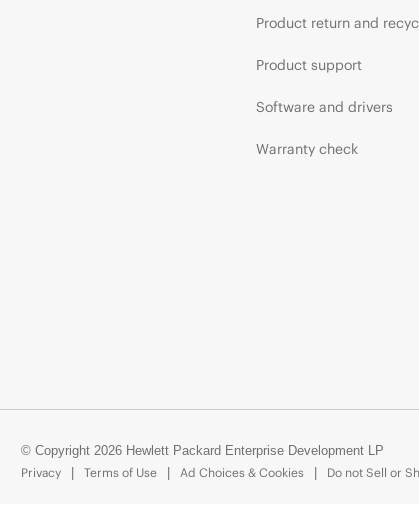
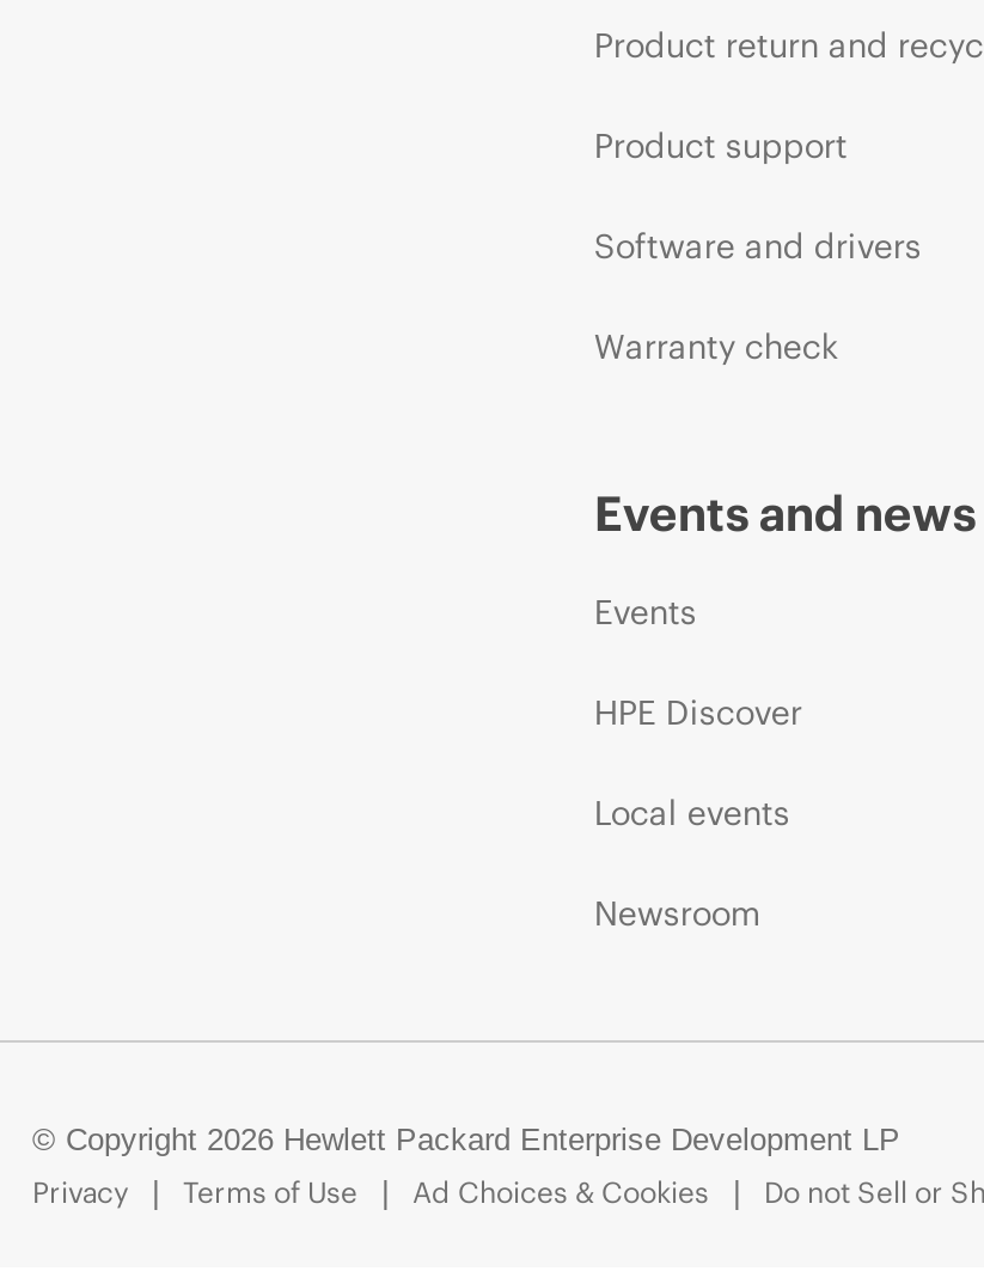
+ Events and news
+ Events
+ HPE Discover
+ Local events
+ Newsroom
